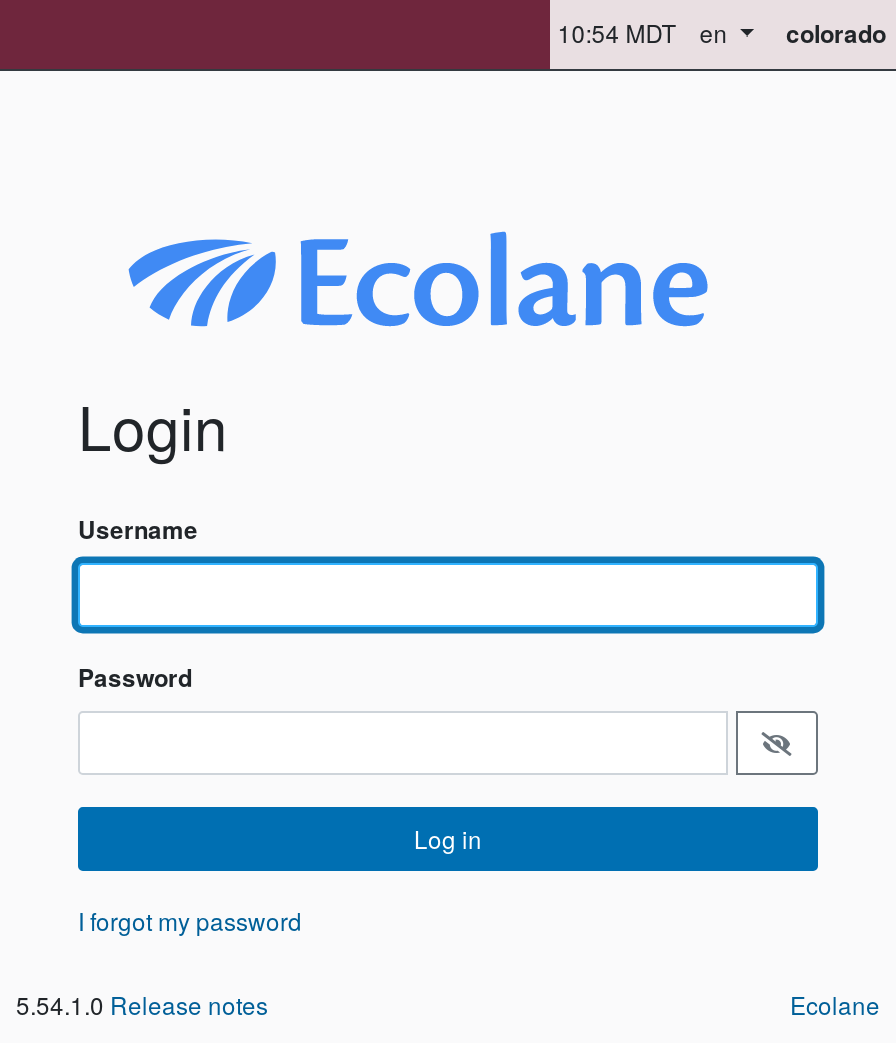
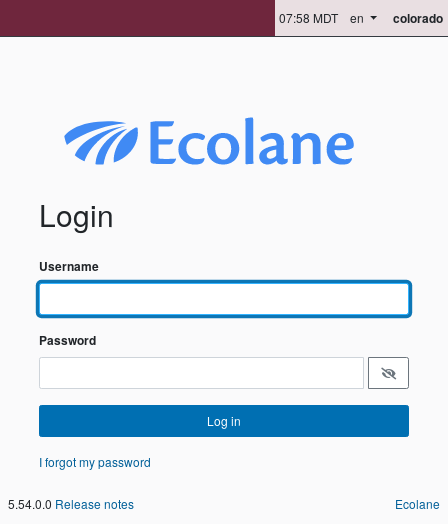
- 10:54 MDT en colorado
+ 07:58 MDT en colorado

- 5.54.1.0 Release notes
+ 5.54.0.0 Release notes
